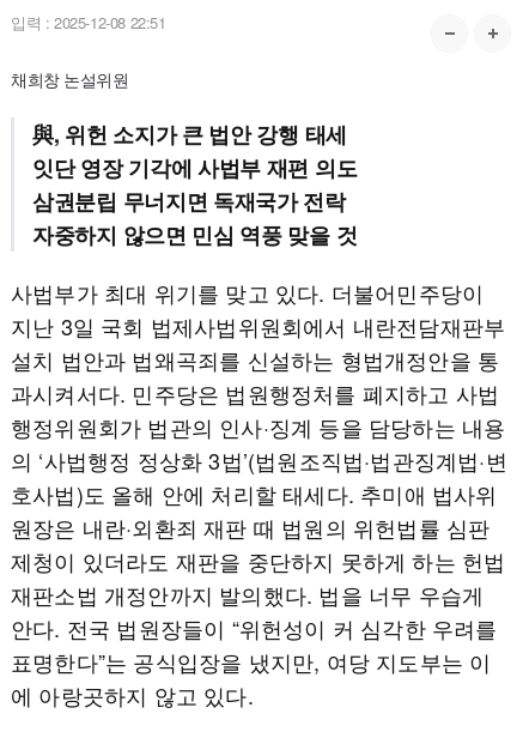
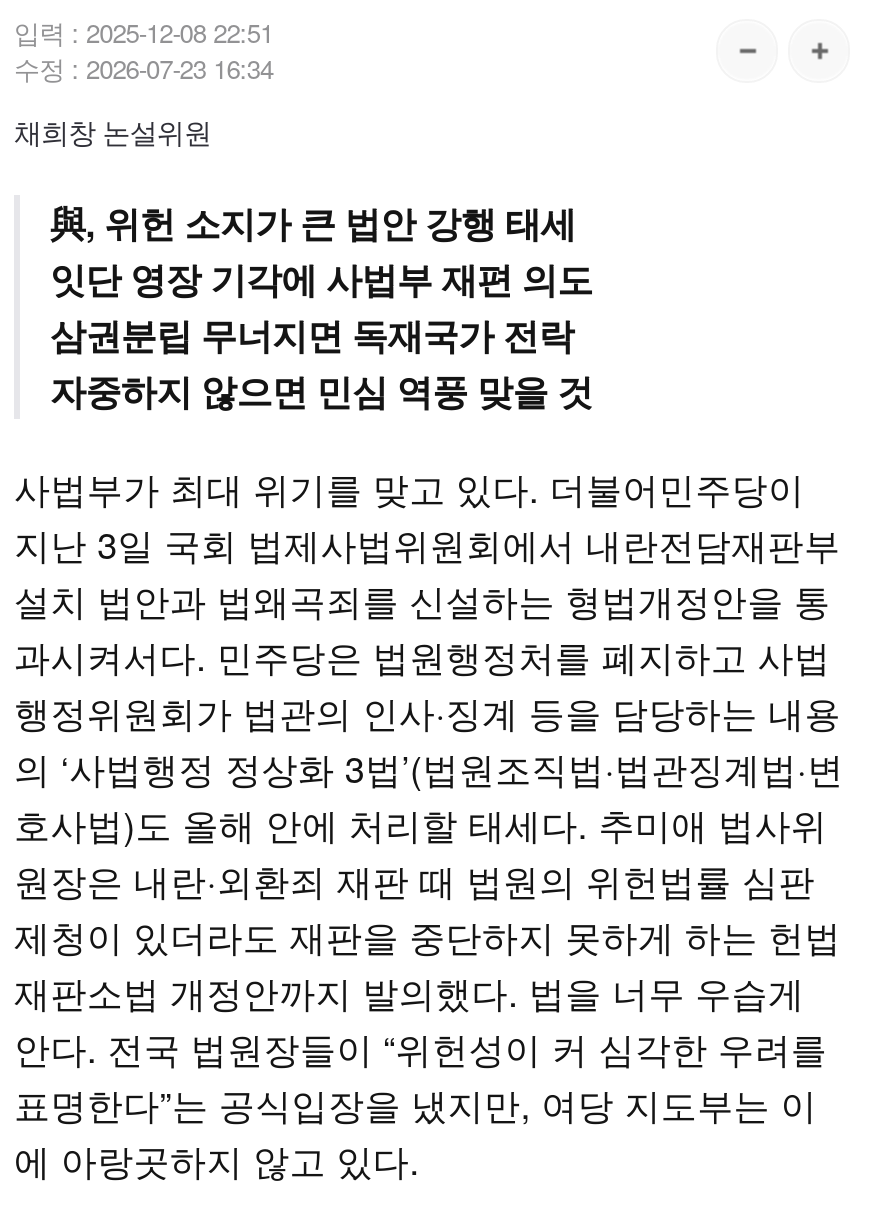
+ 수정 : 2026-07-23 16:34
